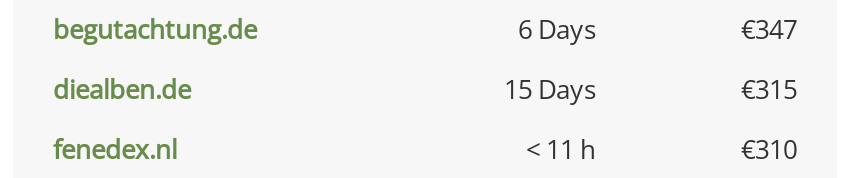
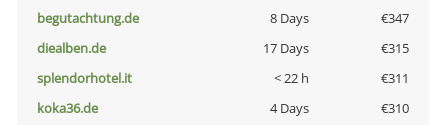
- 6 Days
+ 8 Days

- 15 Days
+ 17 Days

- fenedex.nl
- < 11 h
+ splendorhotel.it
+ < 22 h
+ €311
+ koka36.de
+ 4 Days
